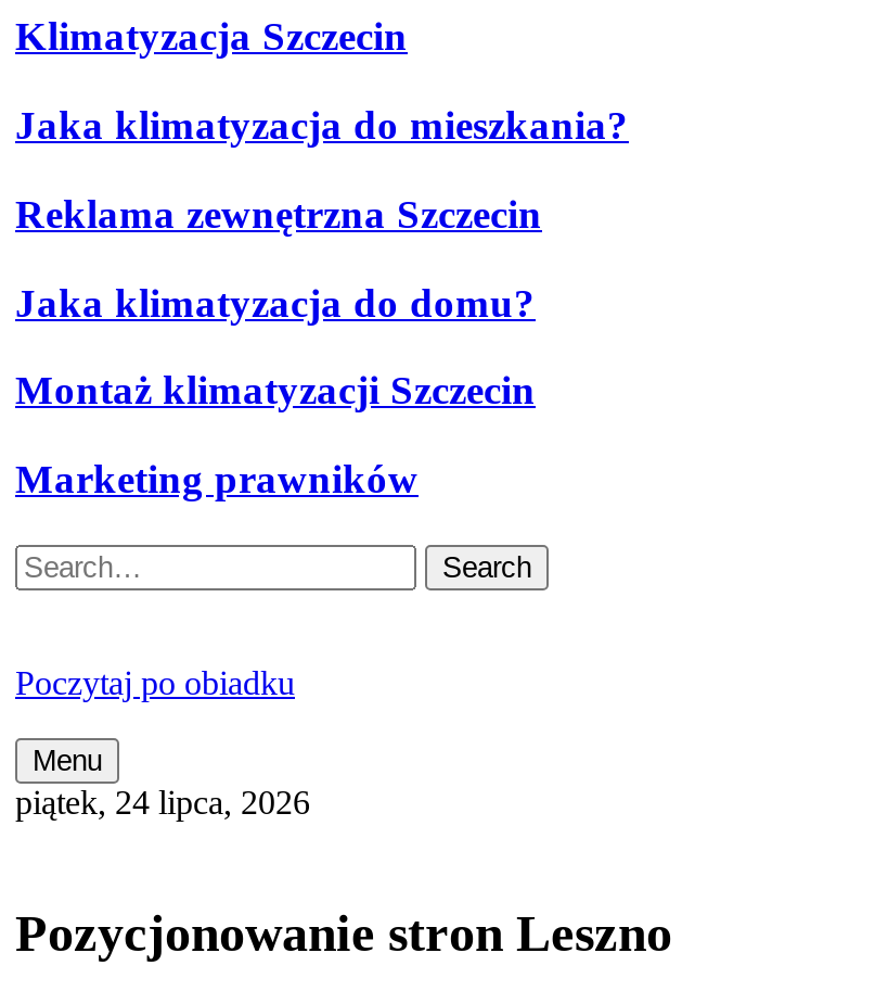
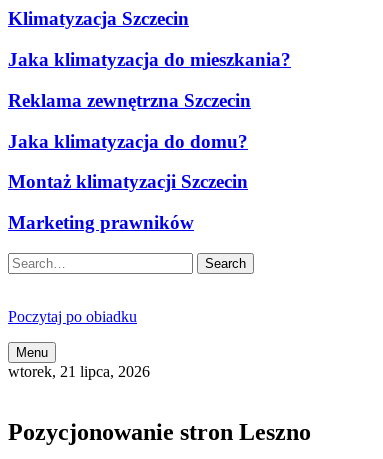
- piątek, 24 lipca, 2026
+ wtorek, 21 lipca, 2026
